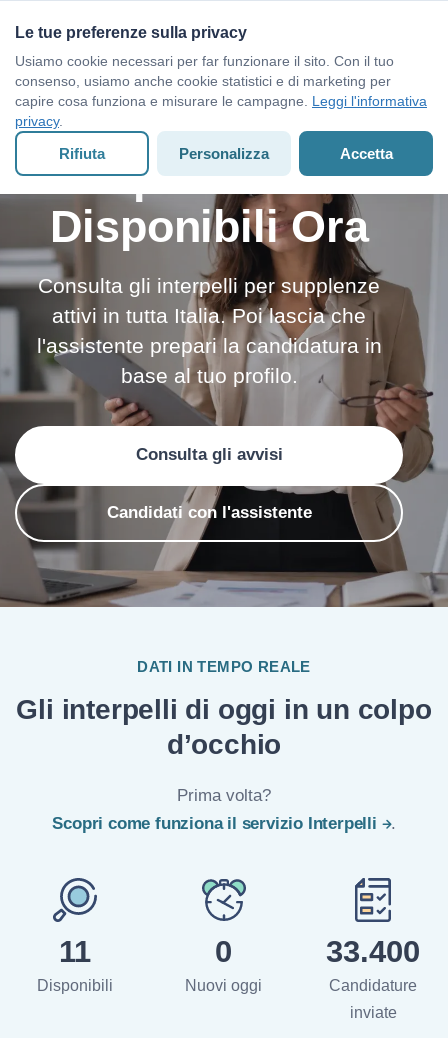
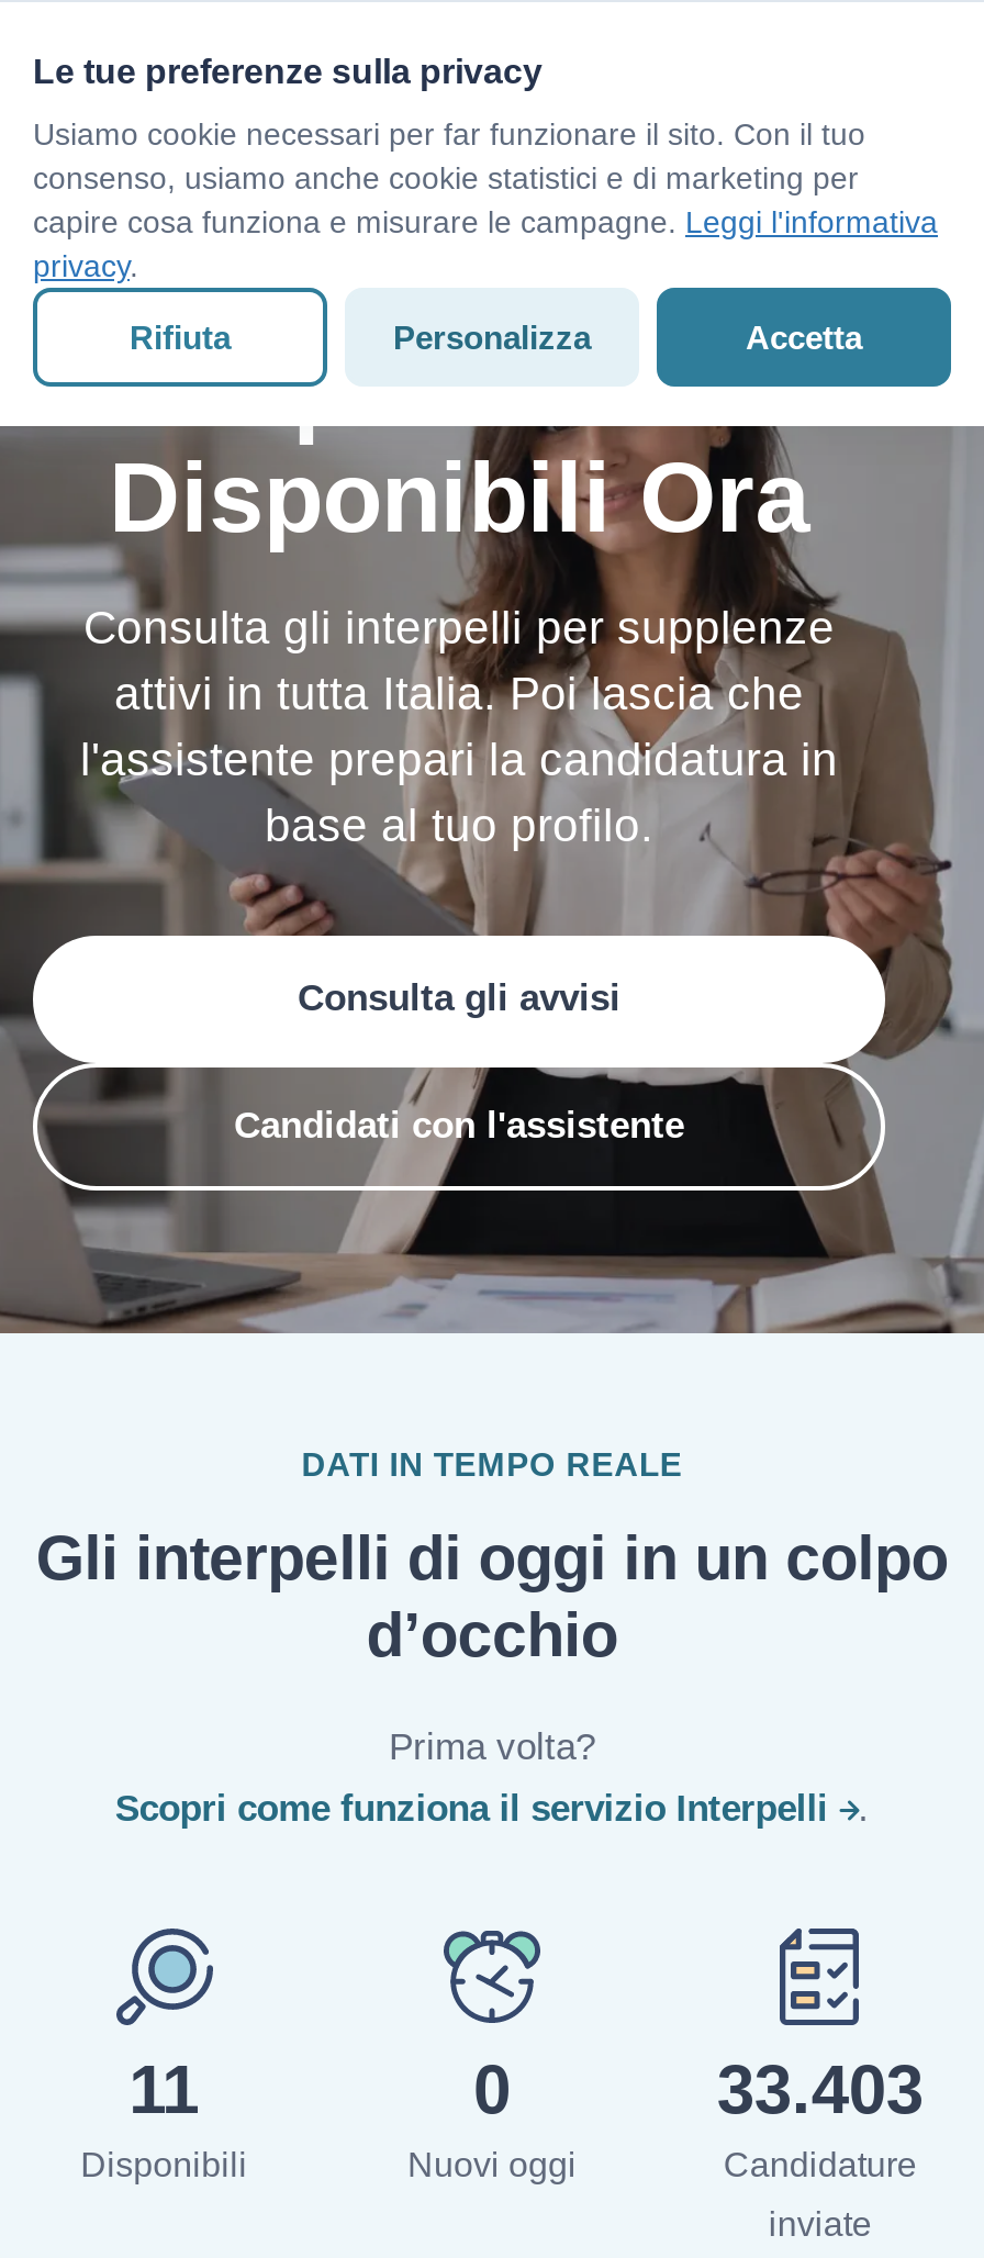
- 33.400
+ 33.403
